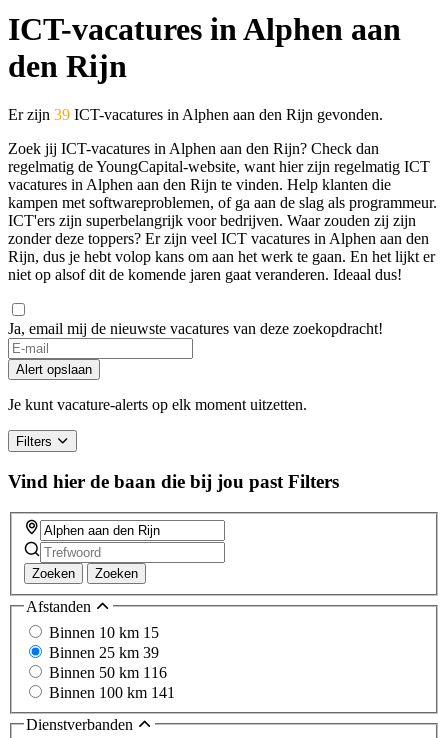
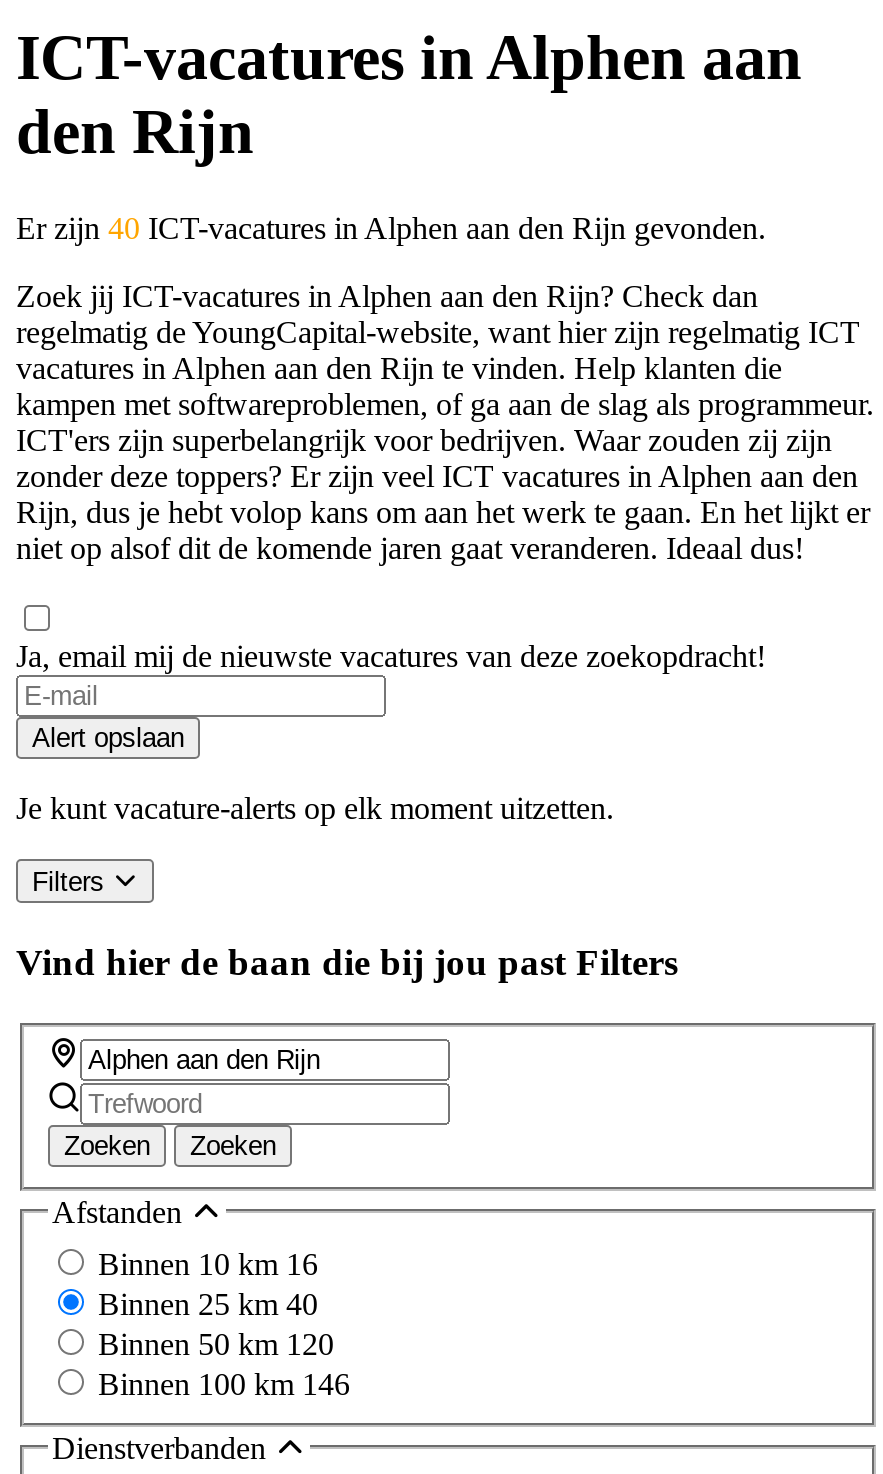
- Er zijn 39 ICT-vacatures in Alphen aan den Rijn gevonden.
+ Er zijn 40 ICT-vacatures in Alphen aan den Rijn gevonden.

- Binnen 10 km 15
+ Binnen 10 km 16

- Binnen 25 km 39
+ Binnen 25 km 40

- Binnen 50 km 116
+ Binnen 50 km 120

- Binnen 100 km 141
+ Binnen 100 km 146
